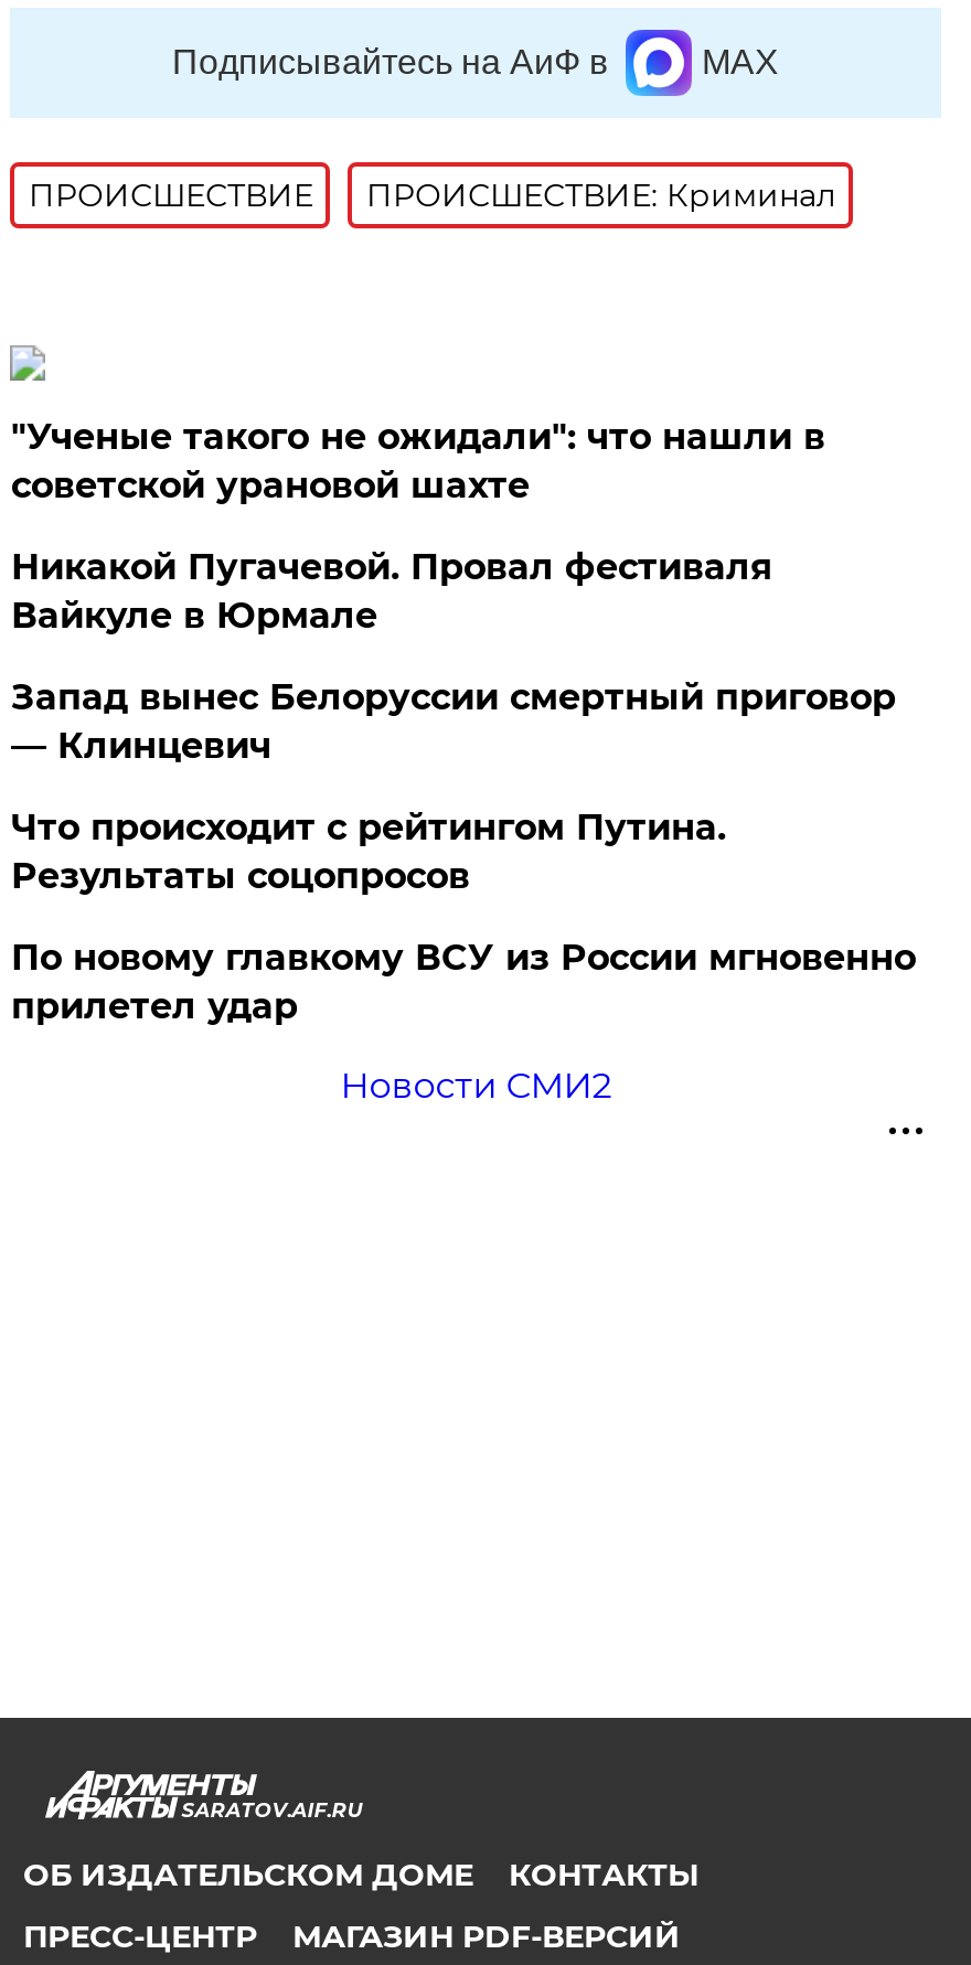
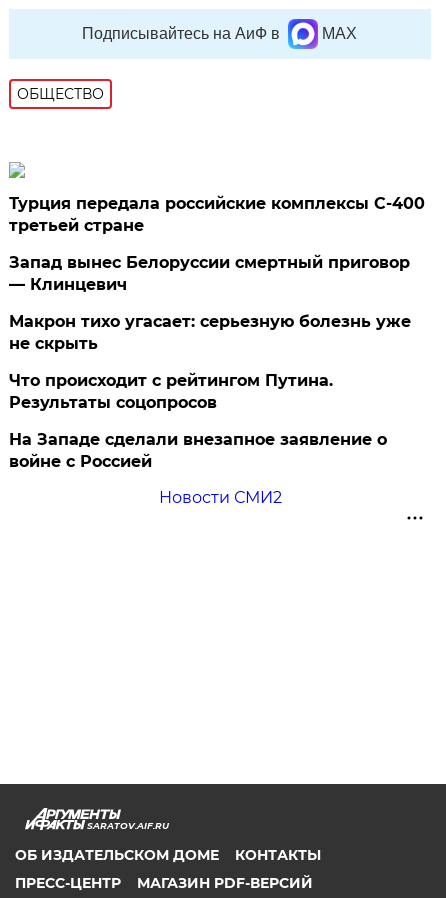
- ПРОИСШЕСТВИE
- ПРОИСШЕСТВИЕ: Криминал
+ ОБЩЕСТВО

- "Ученые такого не ожидали": что нашли в
- советской урановой шахте
- Никакой Пугачевой. Провал фестиваля
- Вайкуле в Юрмале
+ Турция передала российские комплексы С-400
+ третьей стране

moved up: Запад вынес Белоруссии смертный приговор | — Клинцевич

+ Макрон тихо угасает: серьезную болезнь уже
+ не скрыть

- По новому главкому ВСУ из России мгновенно
- прилетел удар
+ На Западе сделали внезапное заявление о
+ войне с Россией
